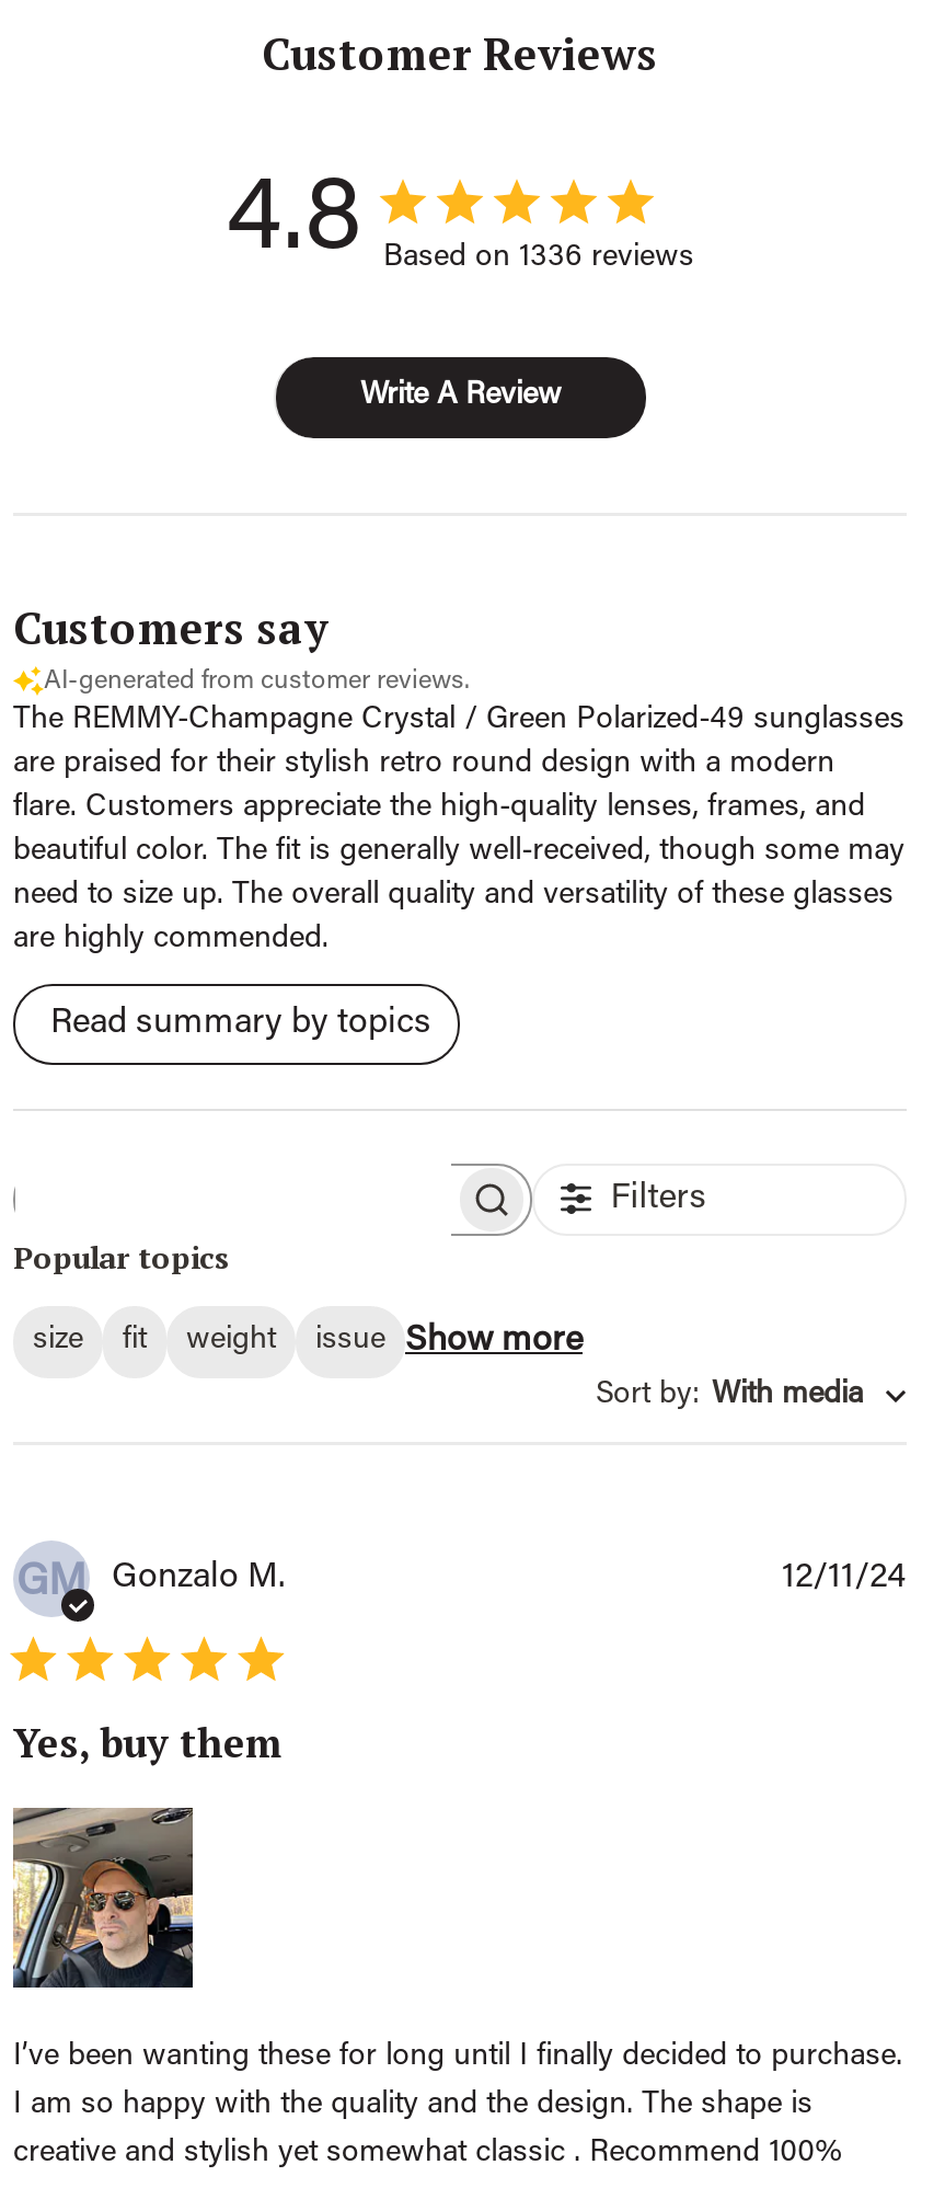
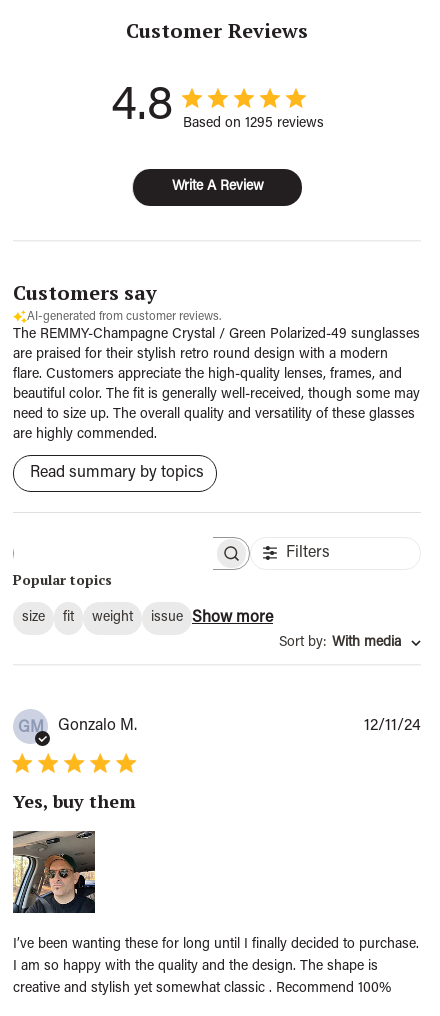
- Based on 1336 reviews
+ Based on 1295 reviews
